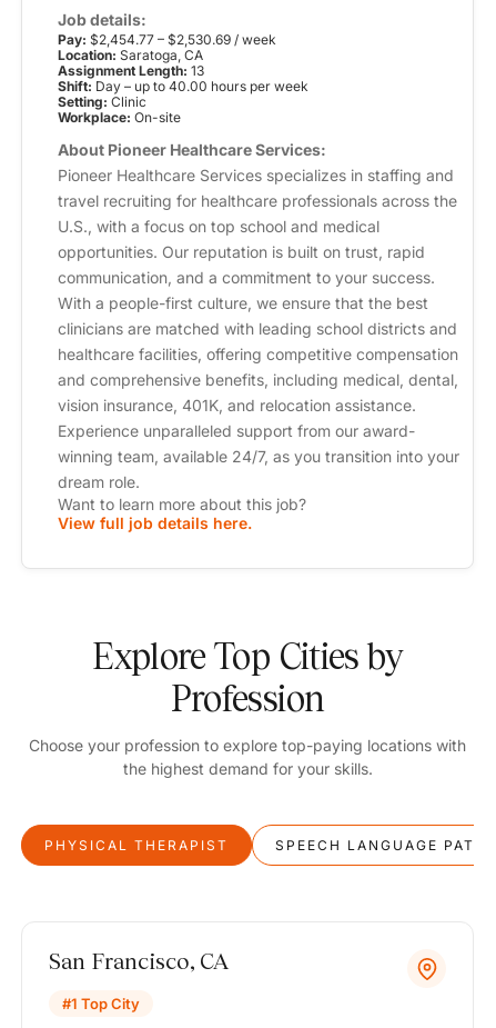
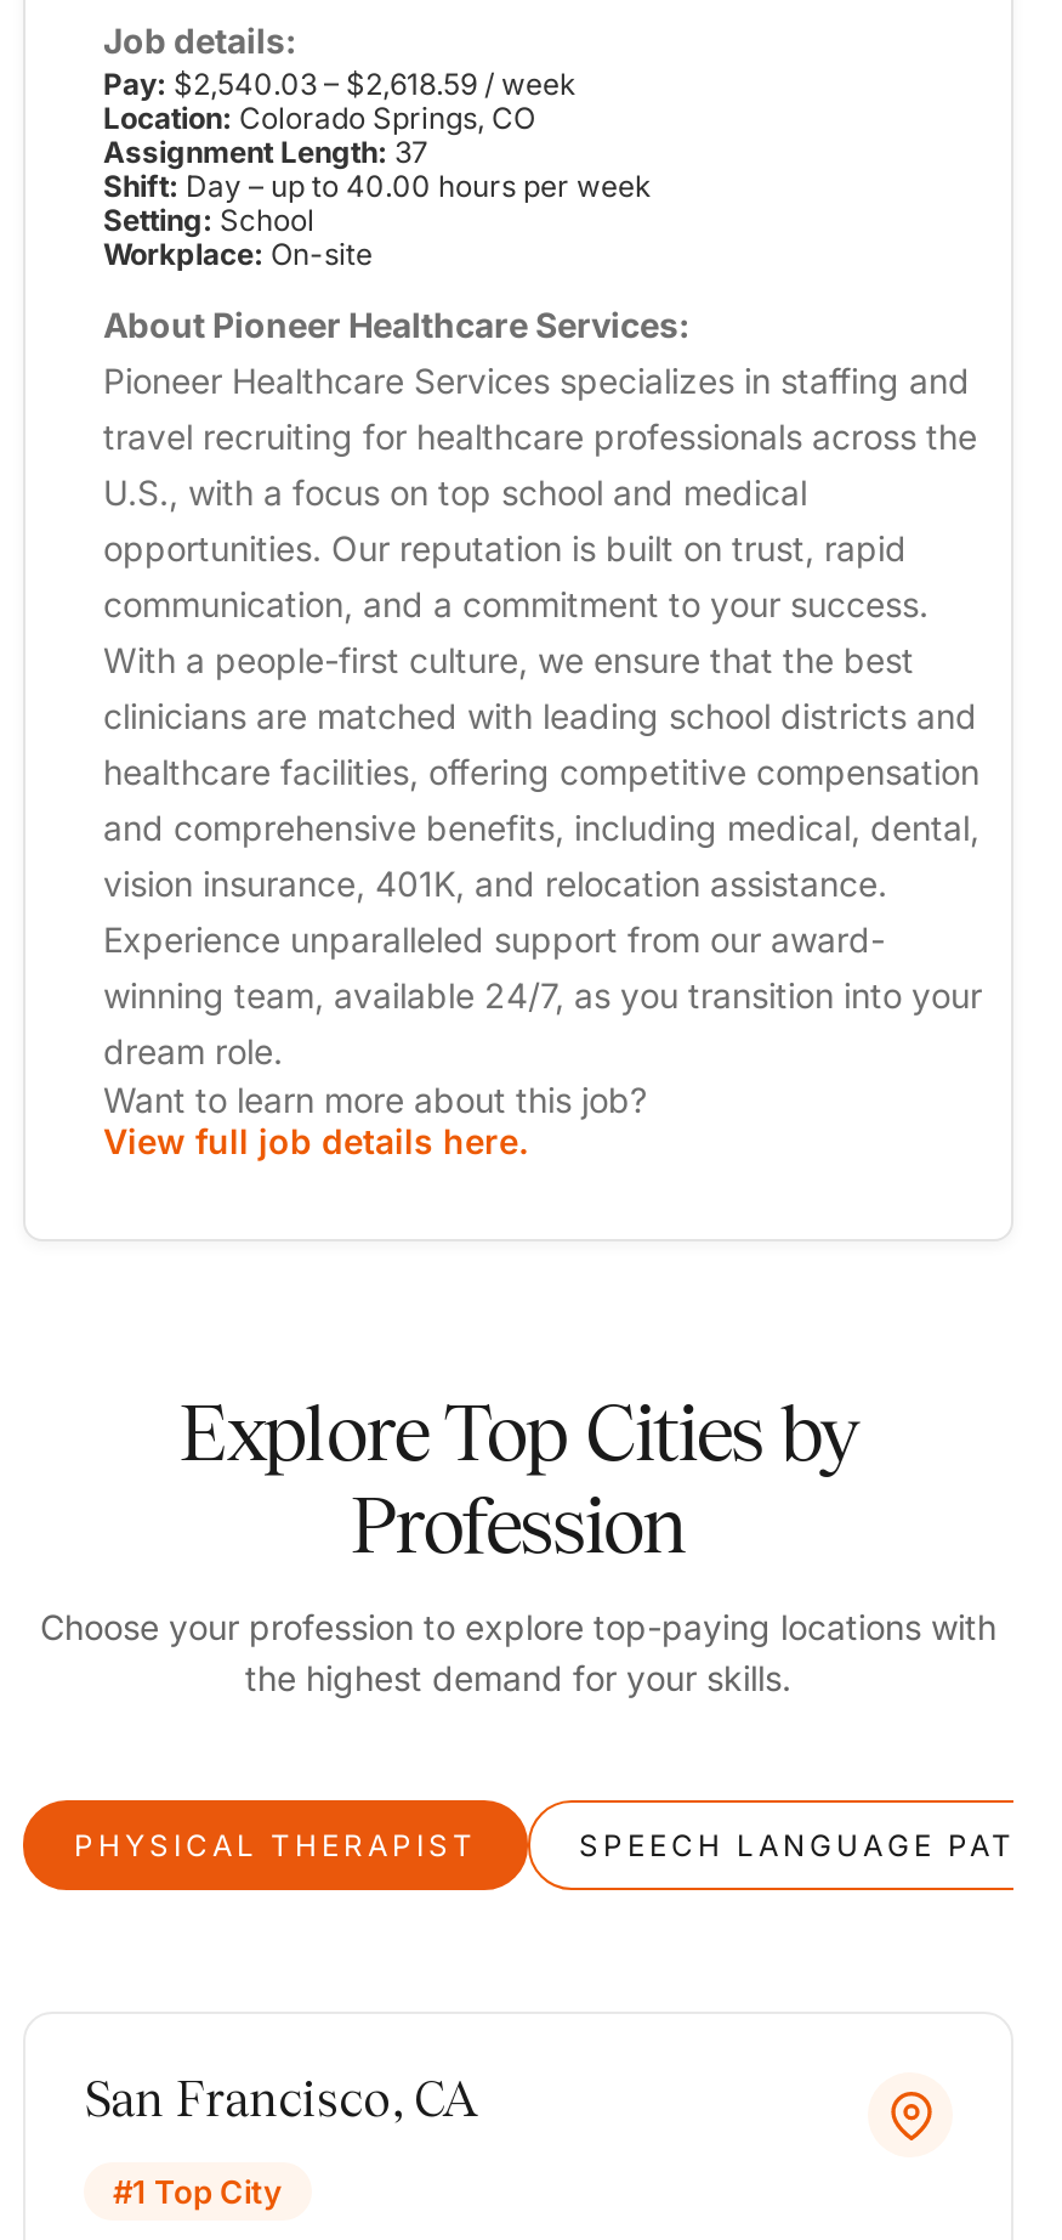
- Pay: $2,454.77 – $2,530.69 / week
- Location: Saratoga, CA
- Assignment Length: 13
+ Pay: $2,540.03 – $2,618.59 / week
+ Location: Colorado Springs, CO
+ Assignment Length: 37

- Setting: Clinic
+ Setting: School
